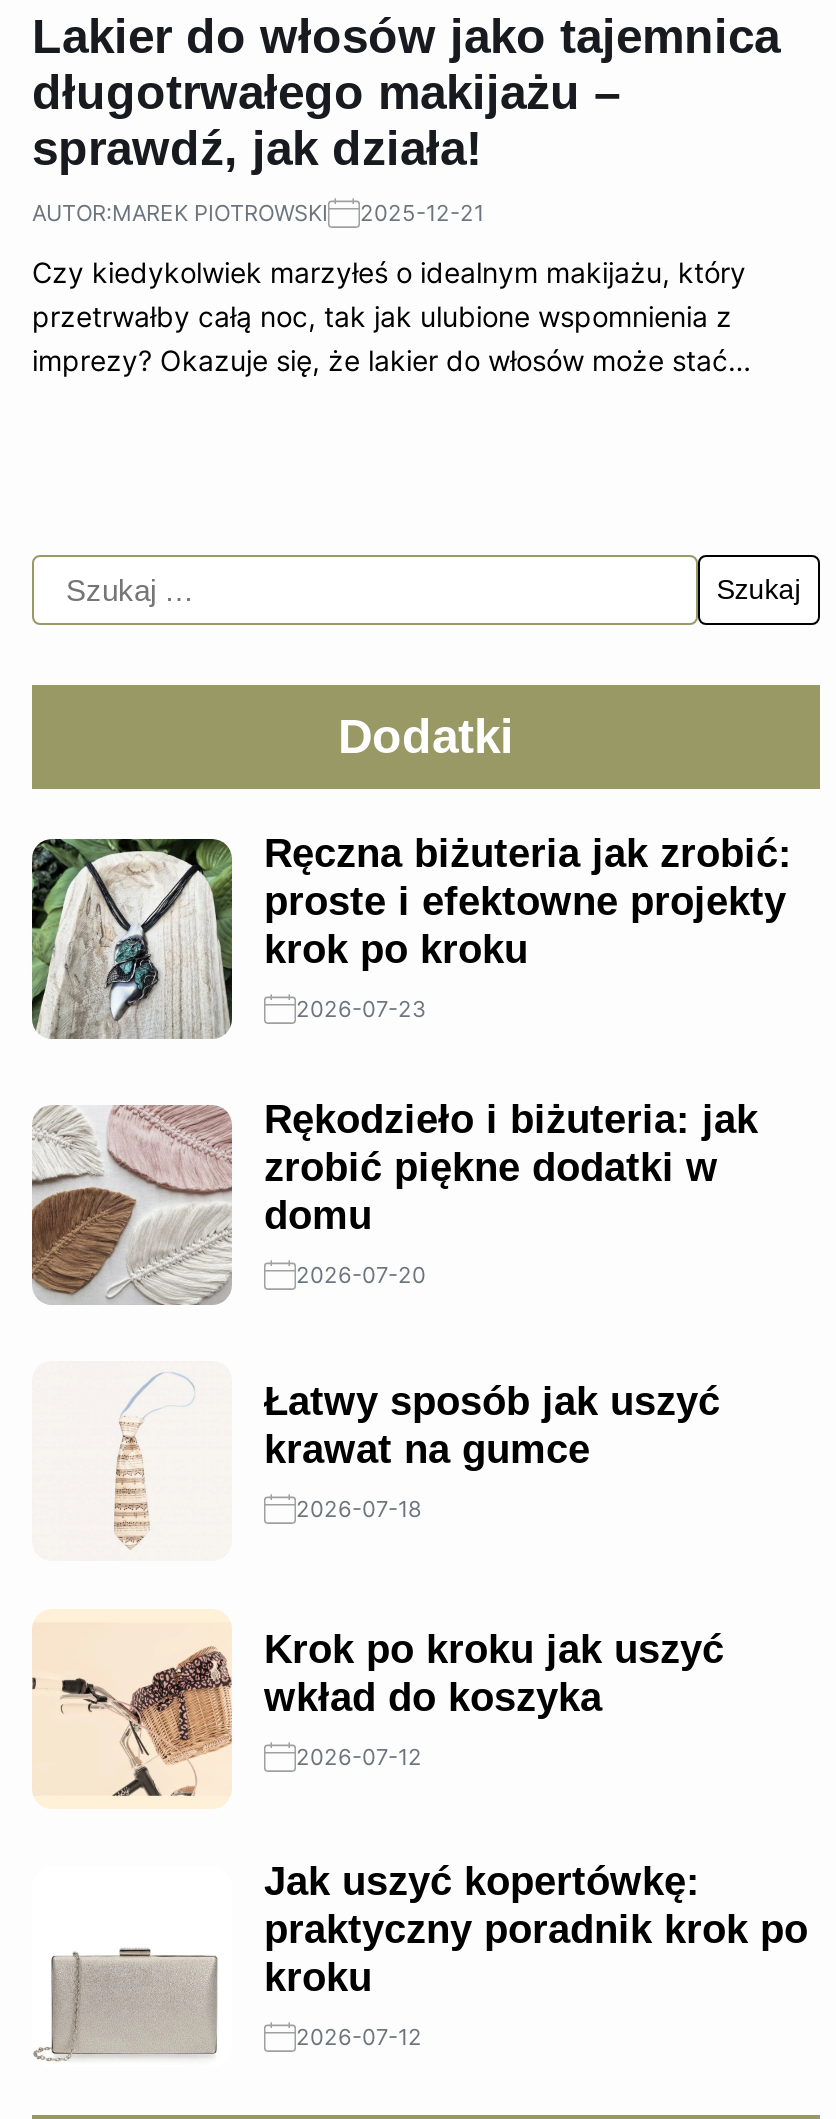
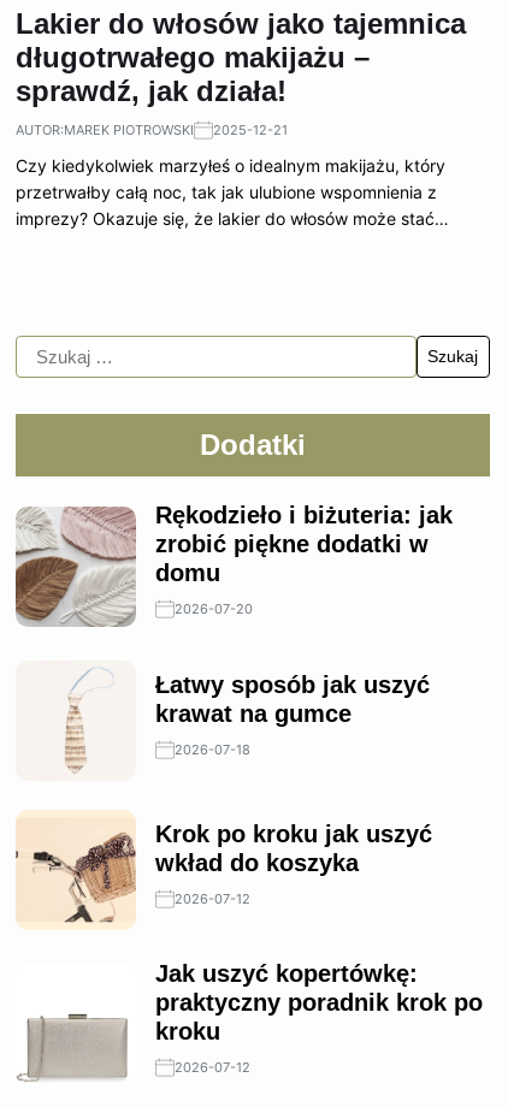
- [image]
- Ręczna biżuteria jak zrobić:
- proste i efektowne projekty
- krok po kroku
- 2026-07-23
